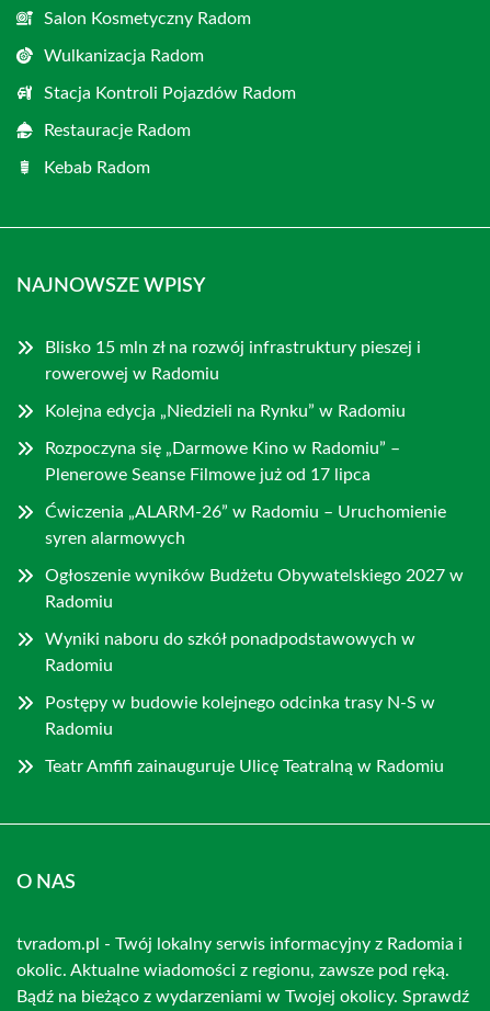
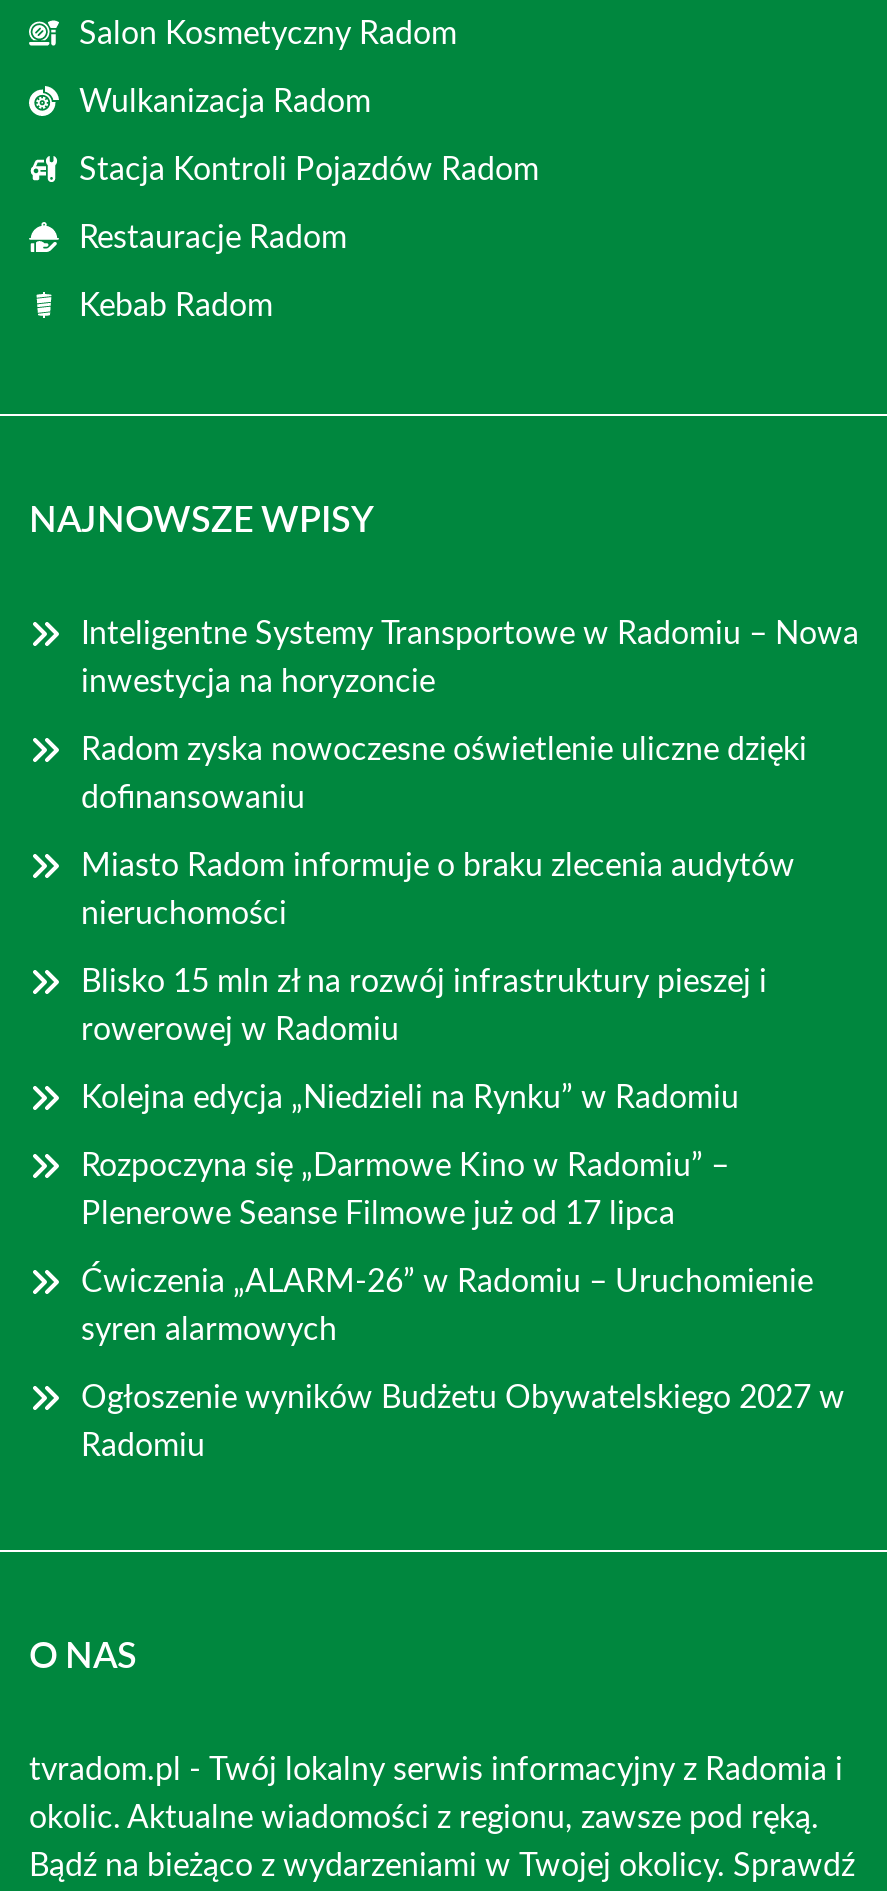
+ Inteligentne Systemy Transportowe w Radomiu – Nowa
+ inwestycja na horyzoncie
+ Radom zyska nowoczesne oświetlenie uliczne dzięki
+ dofinansowaniu
+ Miasto Radom informuje o braku zlecenia audytów
+ nieruchomości

moved down: Blisko 15 mln zł na rozwój infrastruktury pieszej i | rowerowej w Radomiu | Kolejna edycja „Niedzieli na Rynku” w Radomiu | ... | Ogłoszenie wyników Budżetu Obywatelskiego 2027 w | Radomiu

- Wyniki naboru do szkół ponadpodstawowych w
- Radomiu
- Postępy w budowie kolejnego odcinka trasy N-S w
- Radomiu
- Teatr Amfifi zainauguruje Ulicę Teatralną w Radomiu
